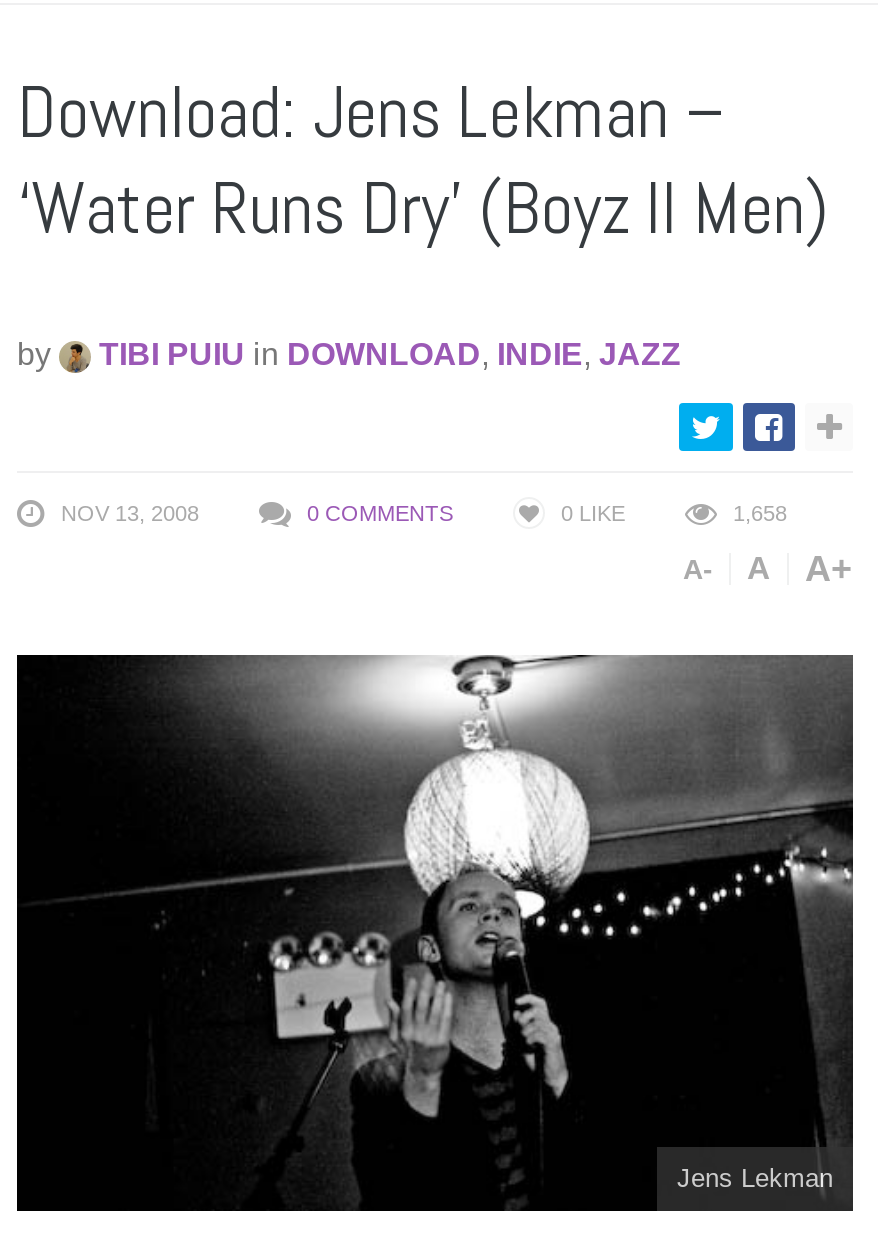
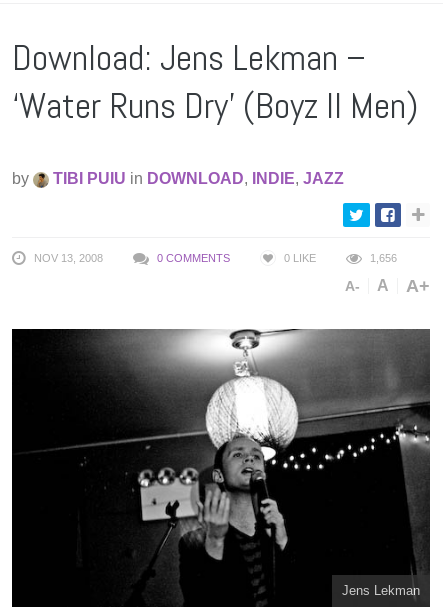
- 1,658
+ 1,656
